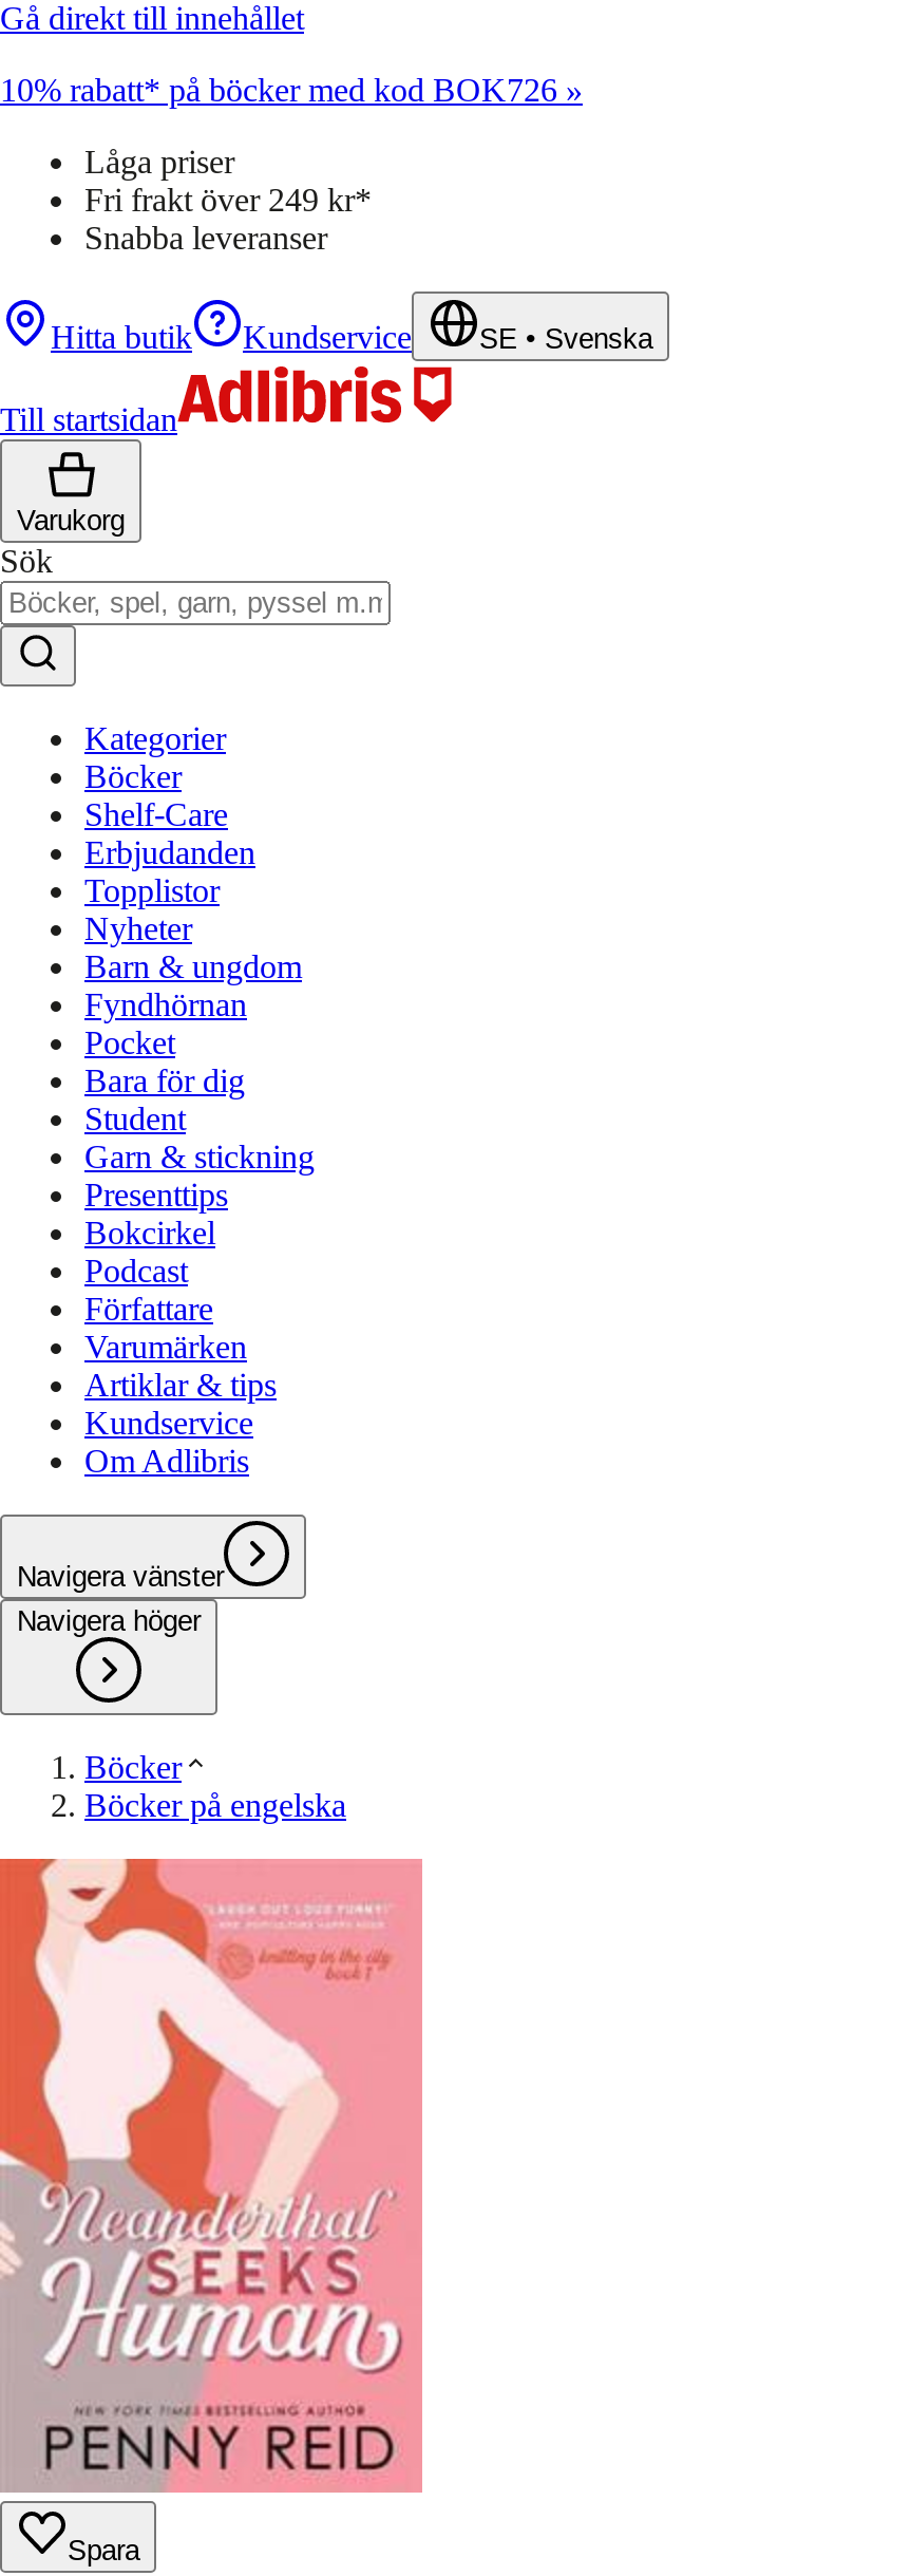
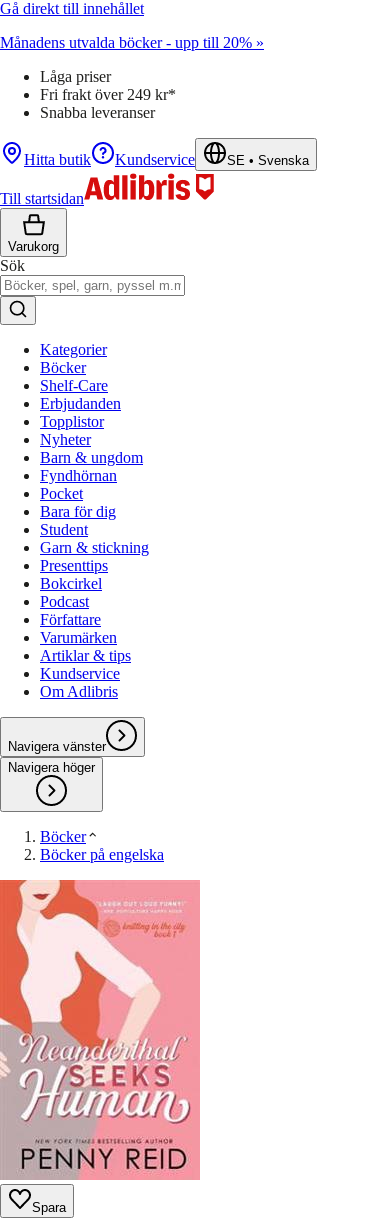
- 10% rabatt* på böcker med kod BOK726 »
+ Månadens utvalda böcker - upp till 20% »
